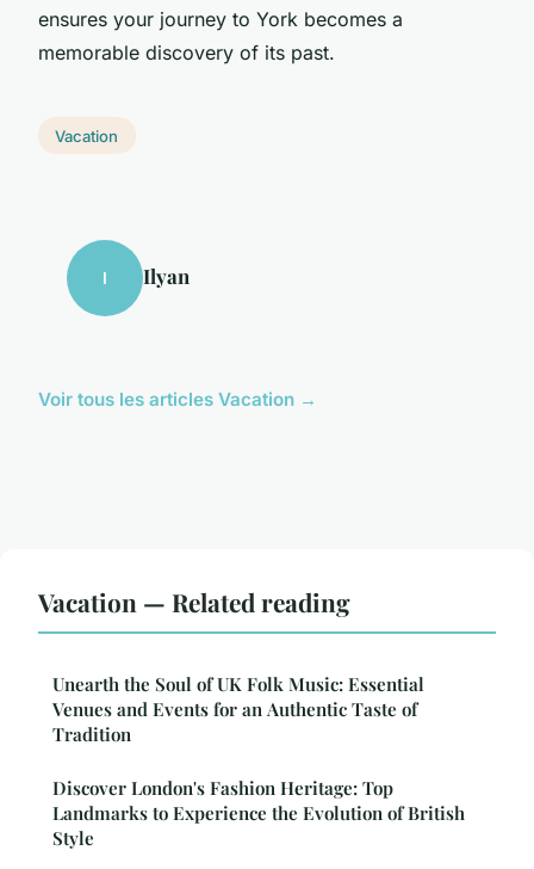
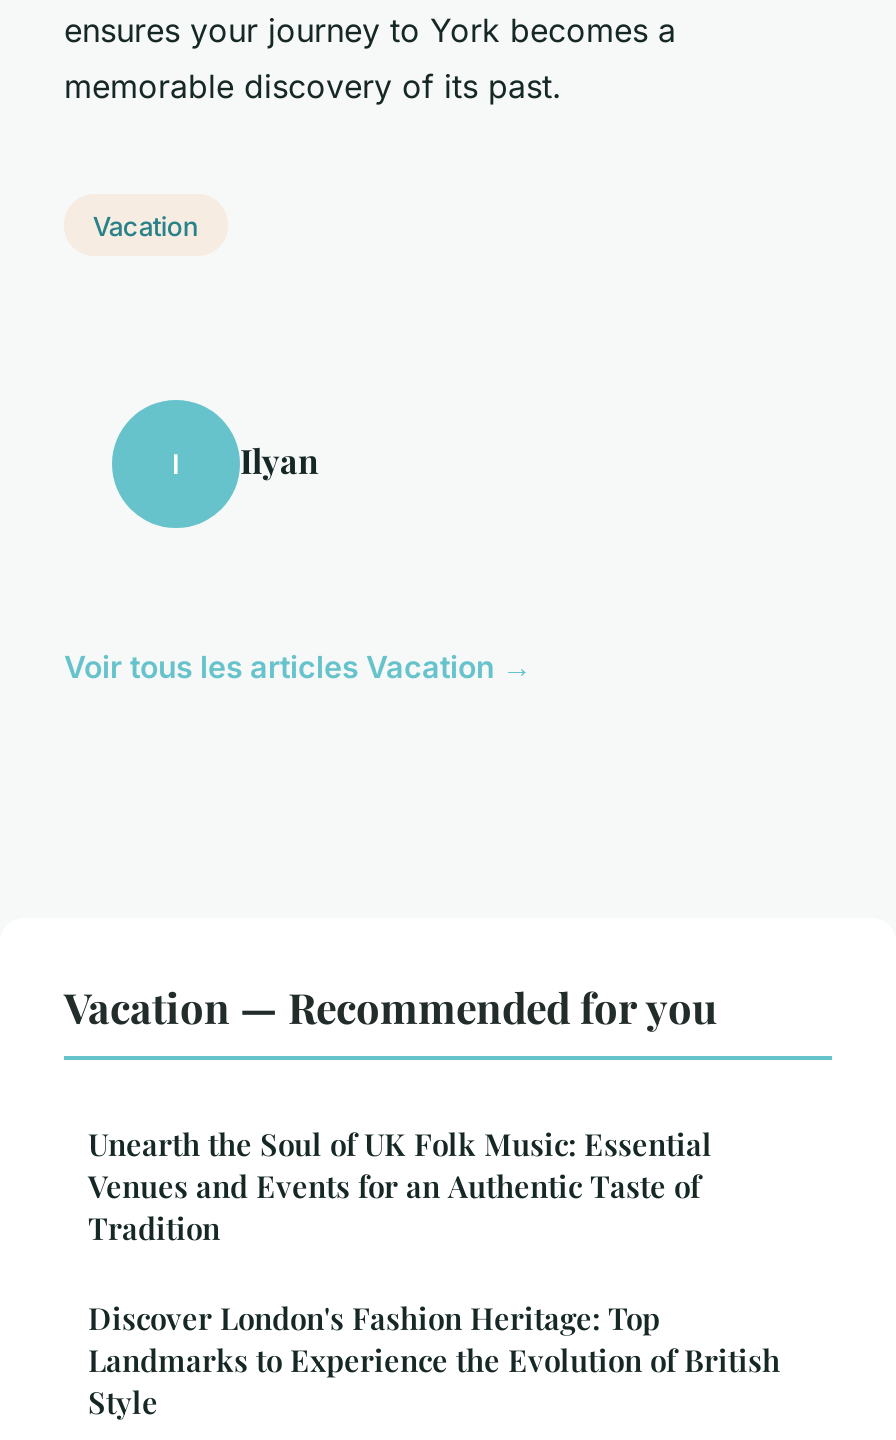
- Vacation — Related reading
+ Vacation — Recommended for you
